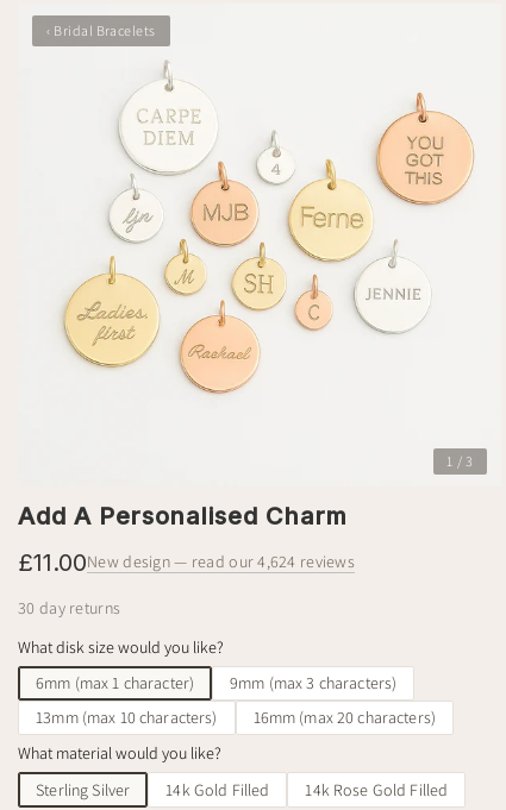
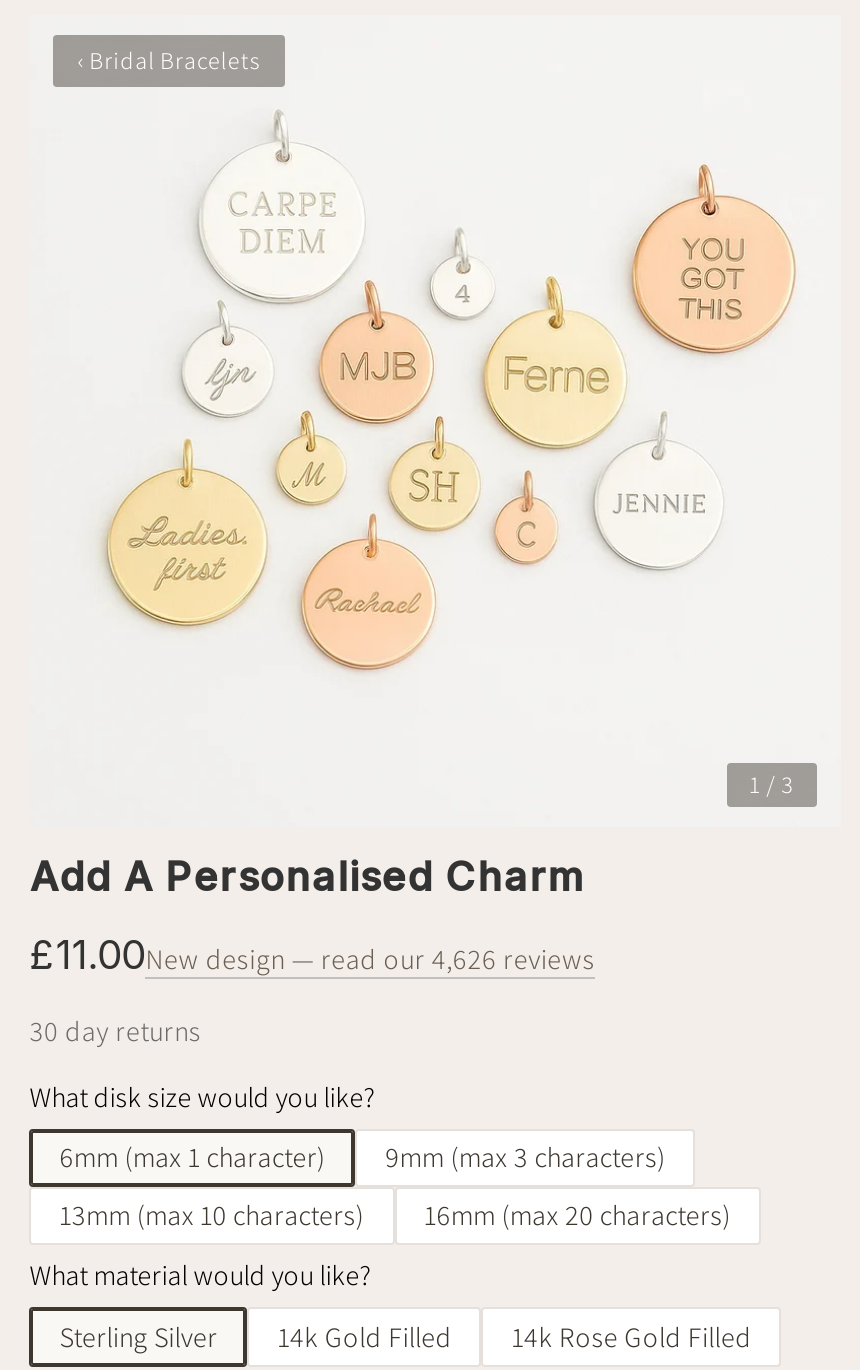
- £11.00New design — read our 4,624 reviews
+ £11.00New design — read our 4,626 reviews
